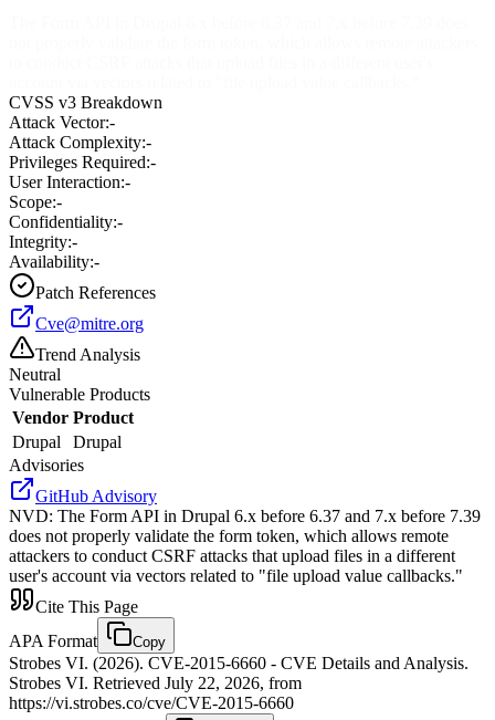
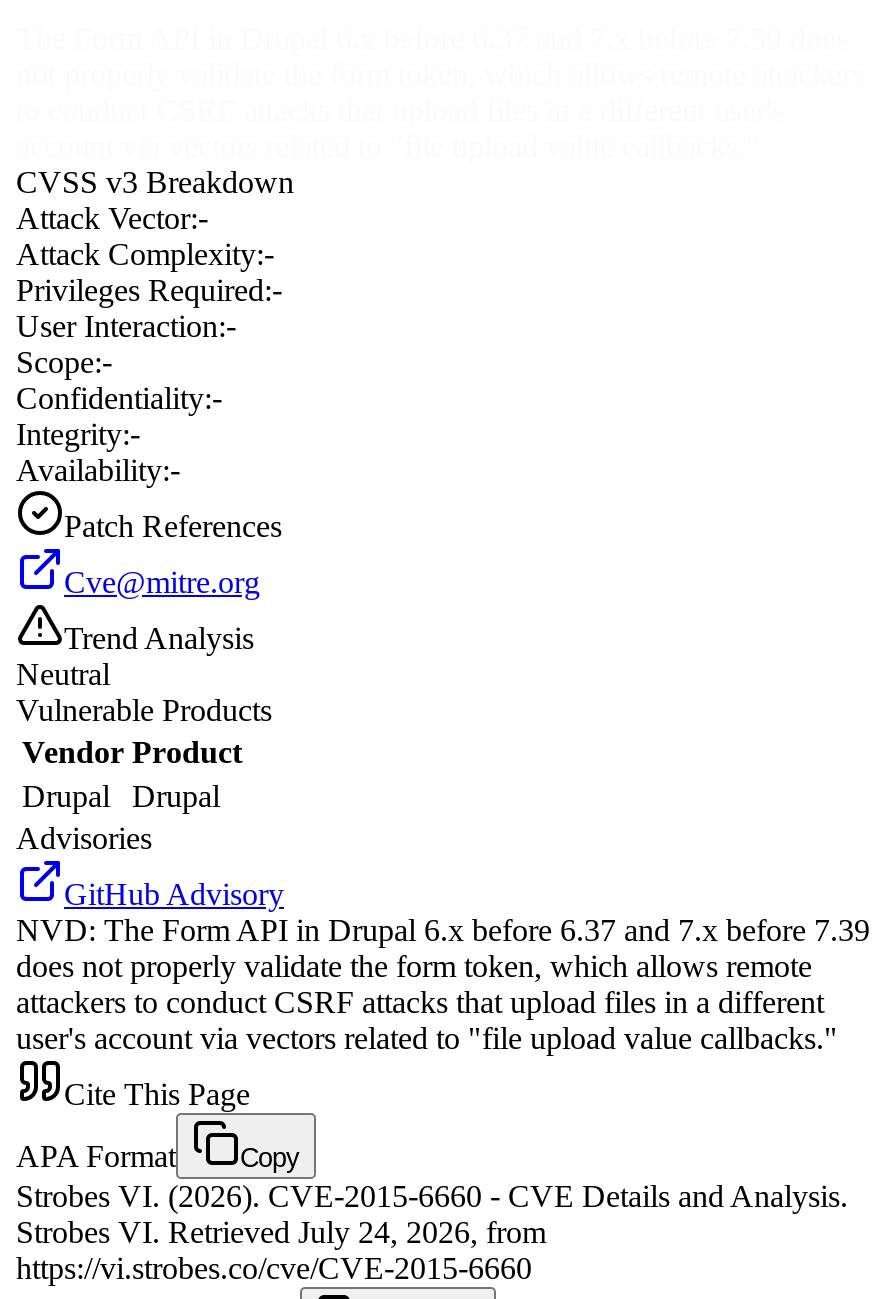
- Strobes VI. Retrieved July 22, 2026, from
+ Strobes VI. Retrieved July 24, 2026, from
